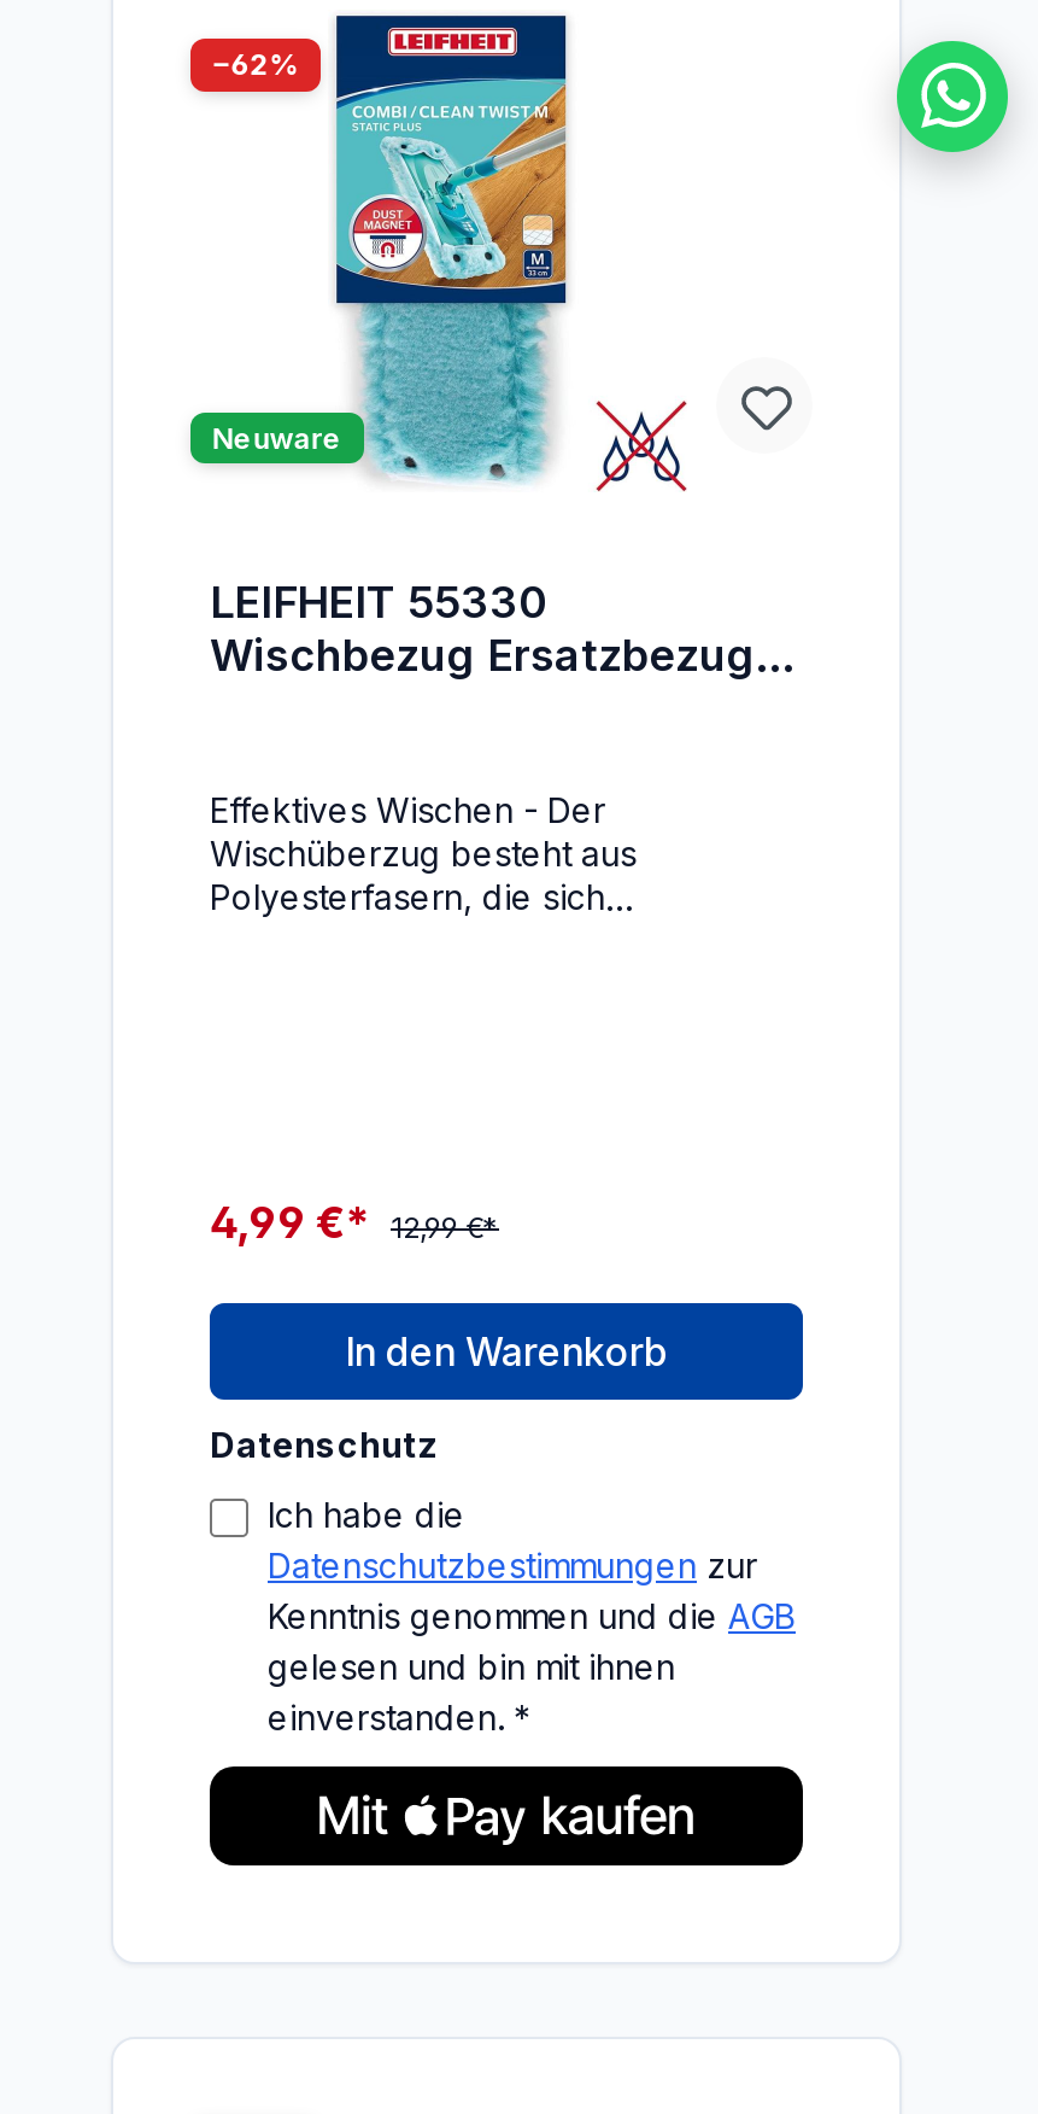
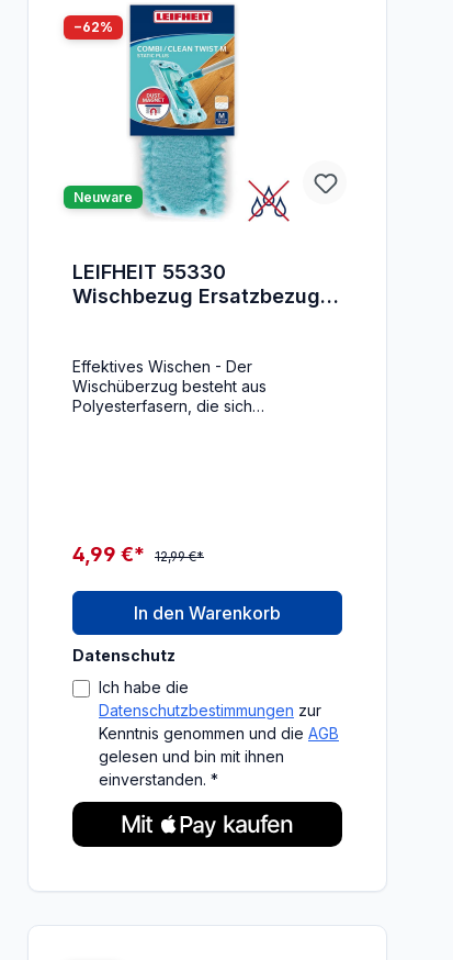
- [image]
